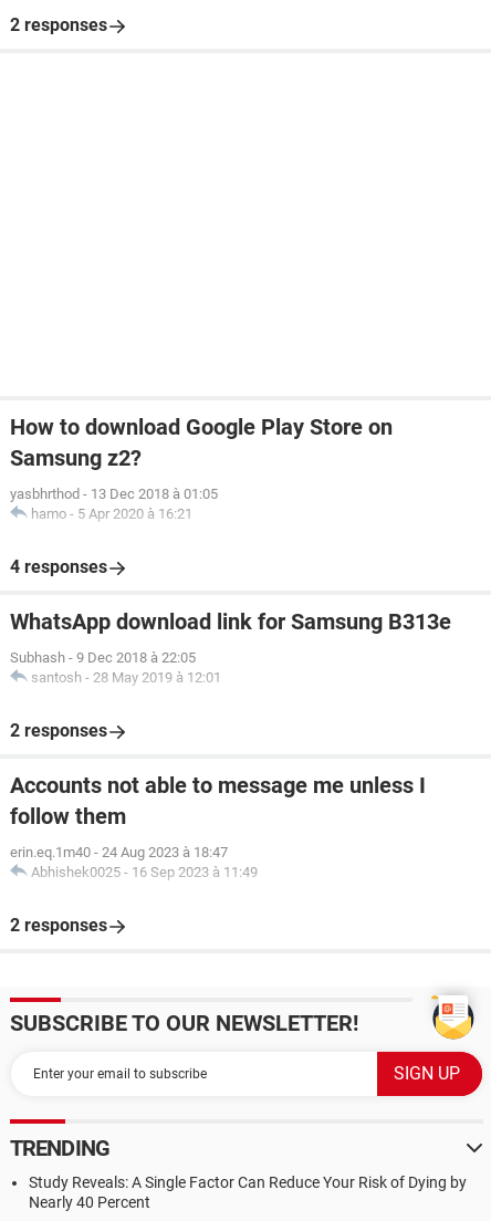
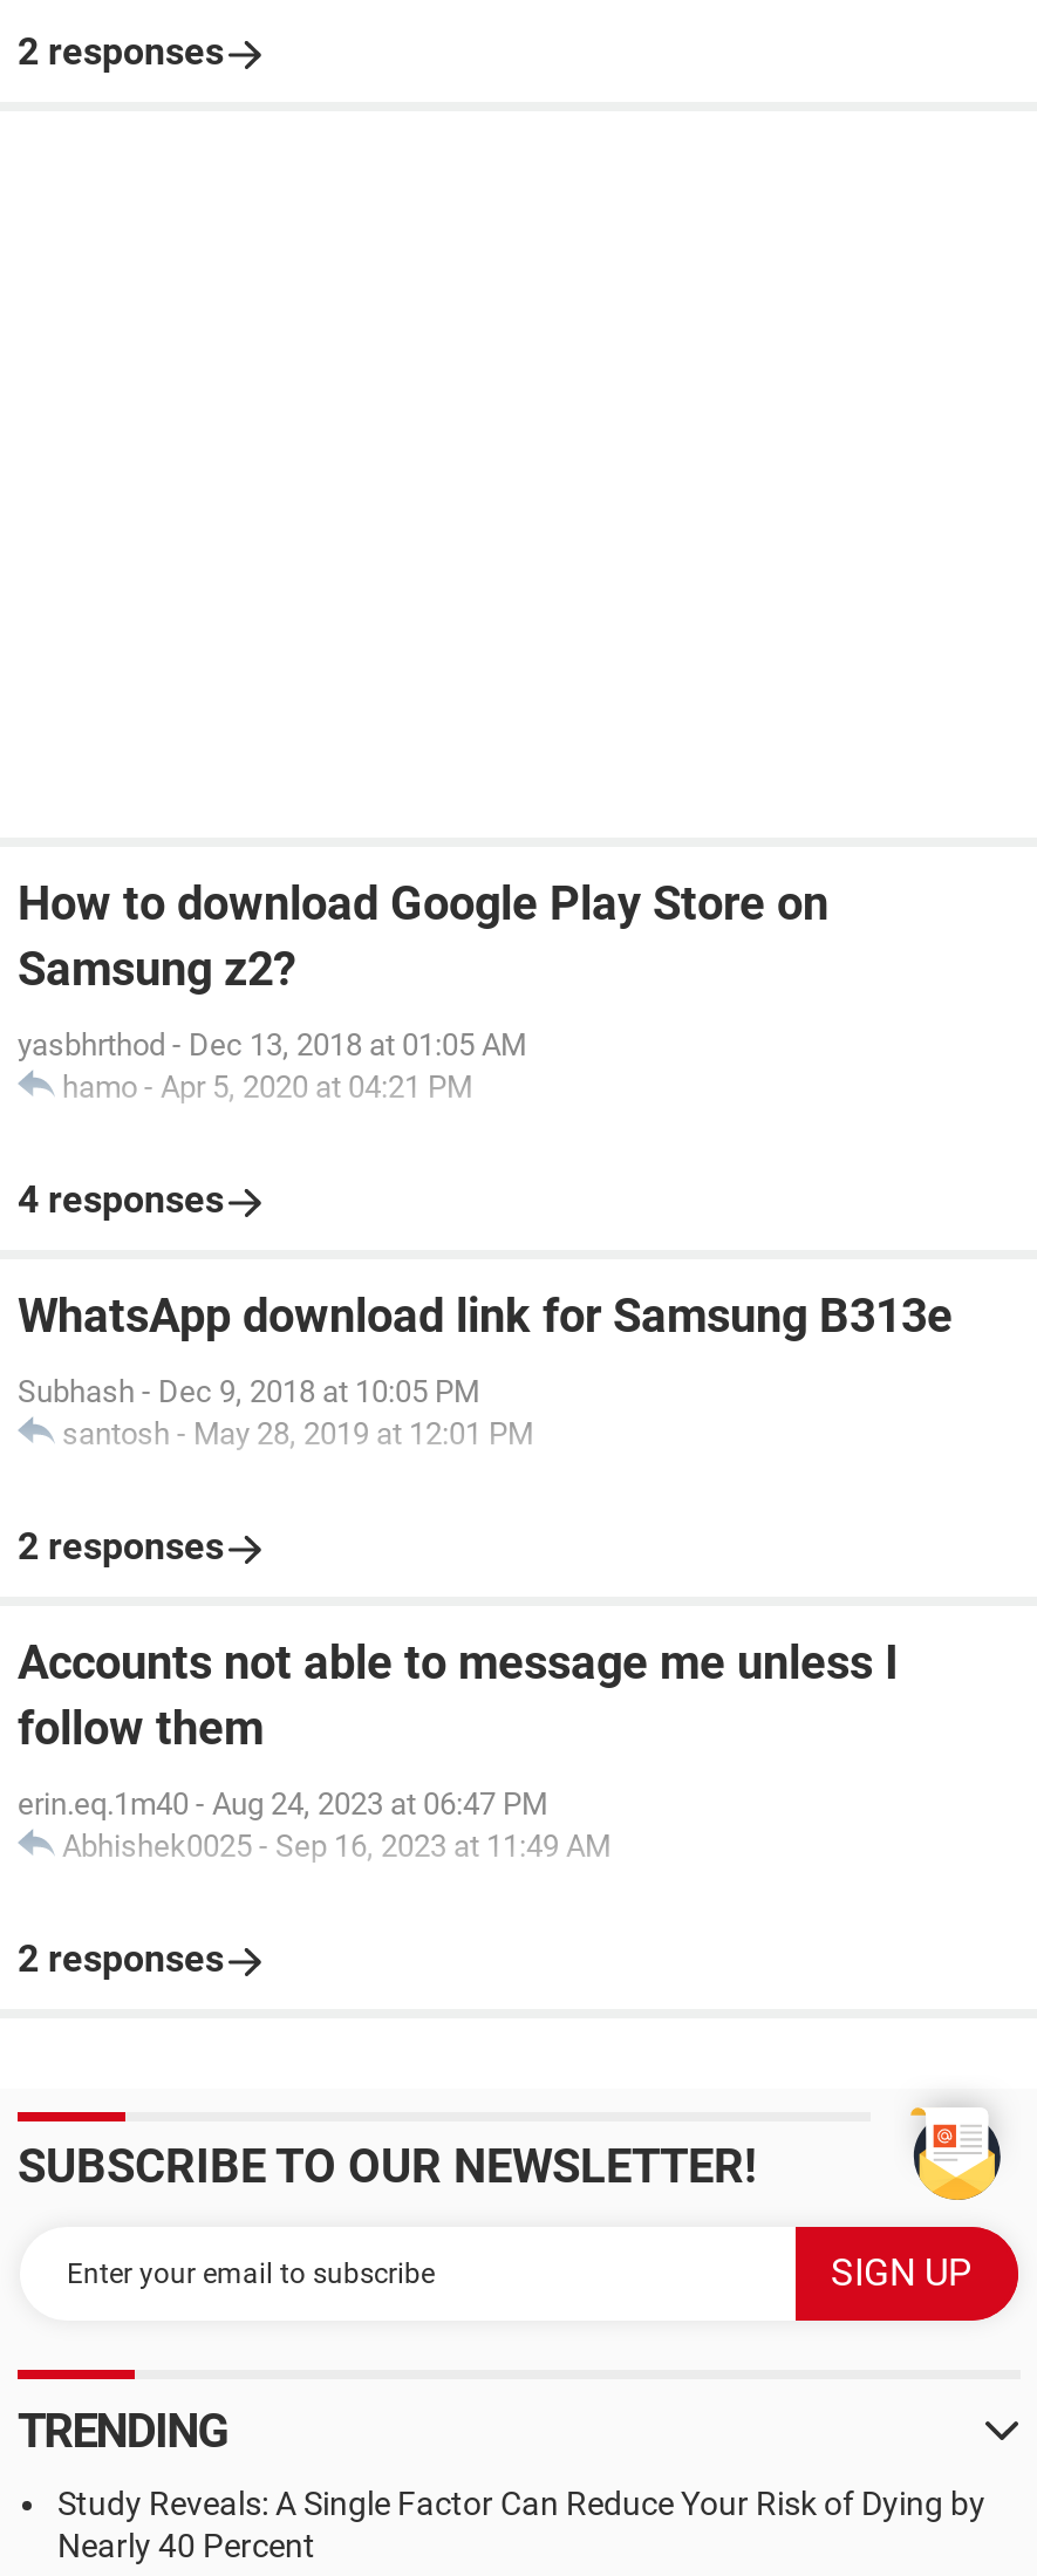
- yasbhrthod - 13 Dec 2018 à 01:05
- hamo - 5 Apr 2020 à 16:21
+ yasbhrthod - Dec 13, 2018 at 01:05 AM
+ hamo - Apr 5, 2020 at 04:21 PM

- Subhash - 9 Dec 2018 à 22:05
- santosh - 28 May 2019 à 12:01
+ Subhash - Dec 9, 2018 at 10:05 PM
+ santosh - May 28, 2019 at 12:01 PM

- erin.eq.1m40 - 24 Aug 2023 à 18:47
- Abhishek0025 - 16 Sep 2023 à 11:49
+ erin.eq.1m40 - Aug 24, 2023 at 06:47 PM
+ Abhishek0025 - Sep 16, 2023 at 11:49 AM
